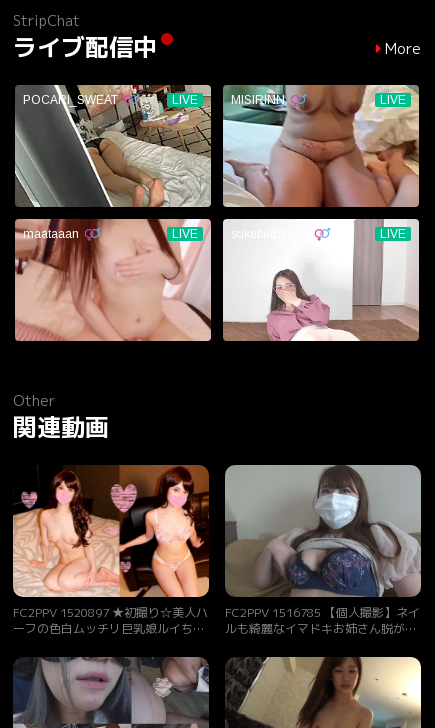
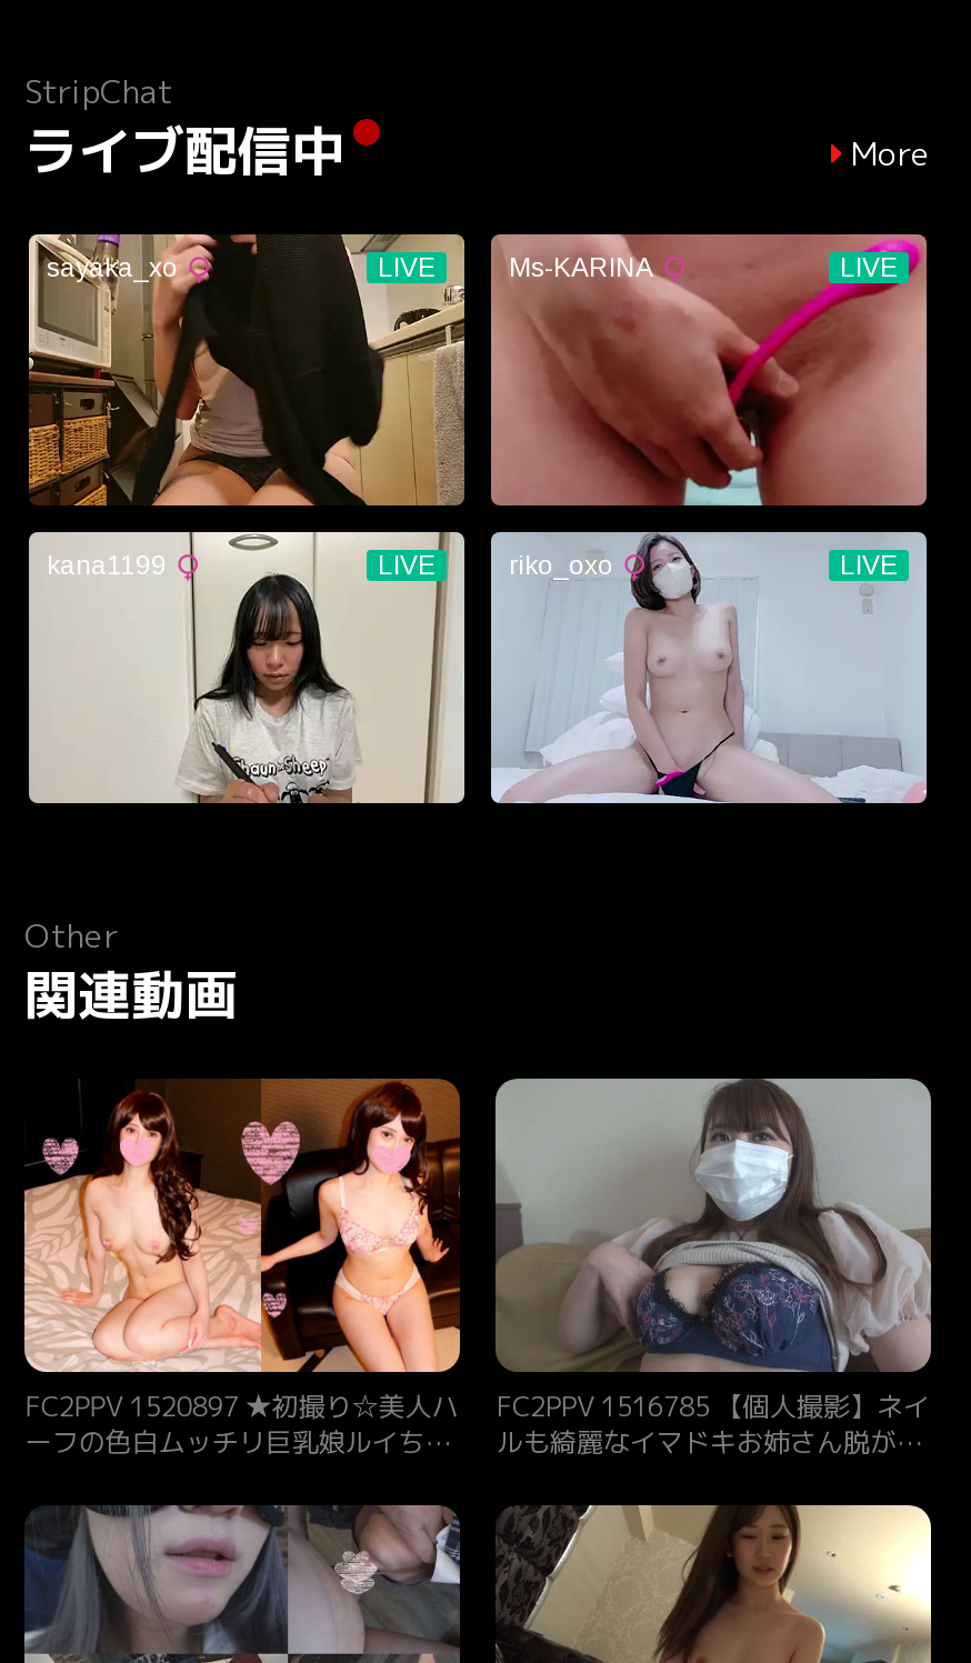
- [image]
+ [image]

- [image]
+ [image]

- [image]
+ [image]

- [image]
+ [image]
